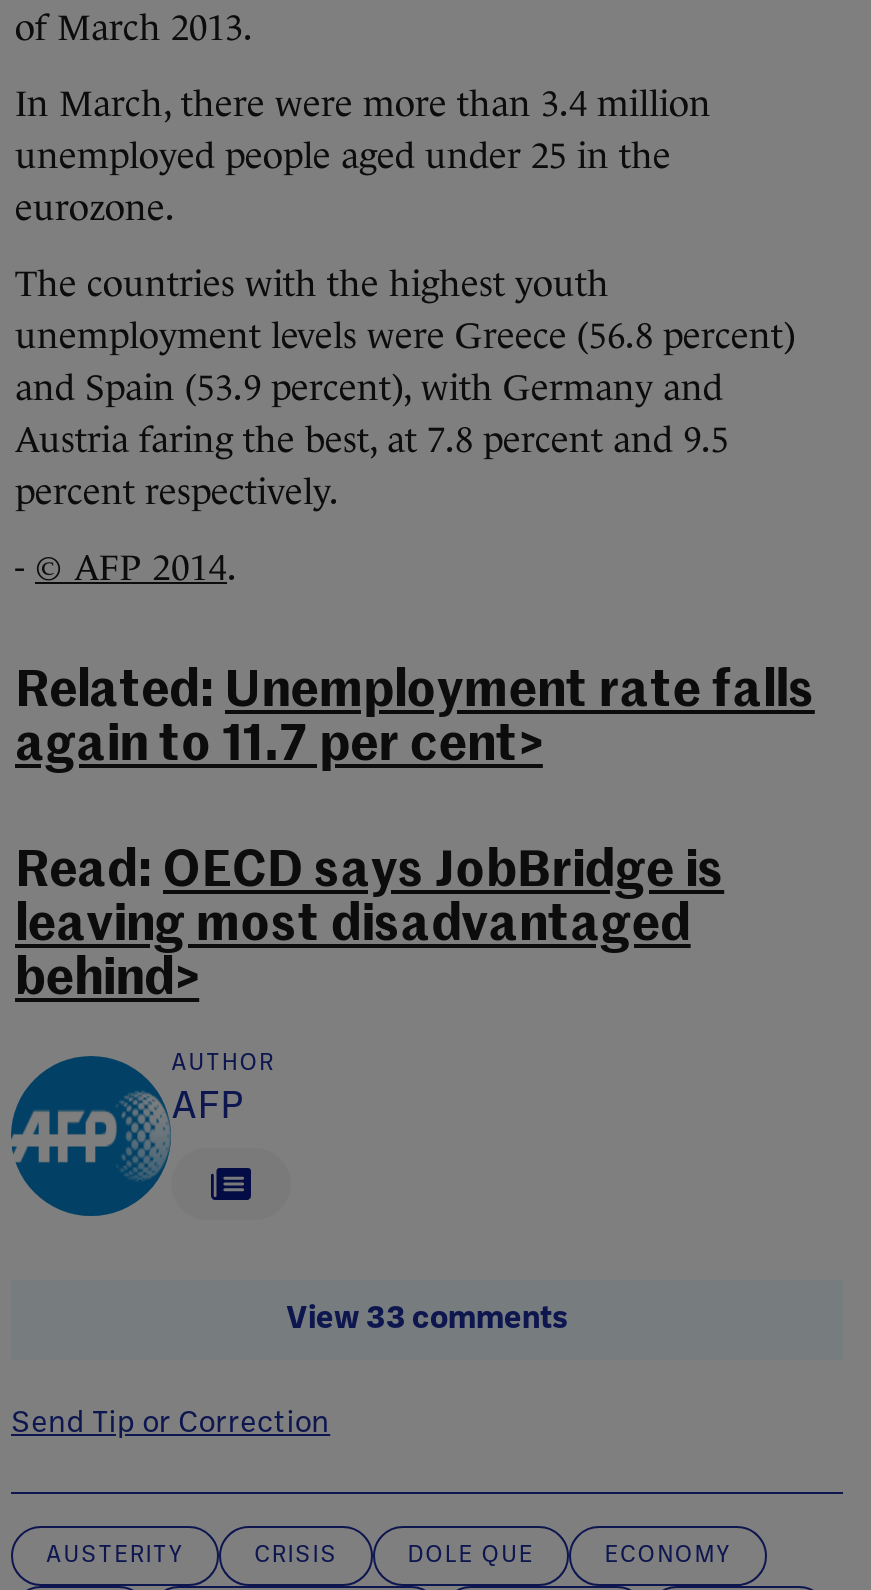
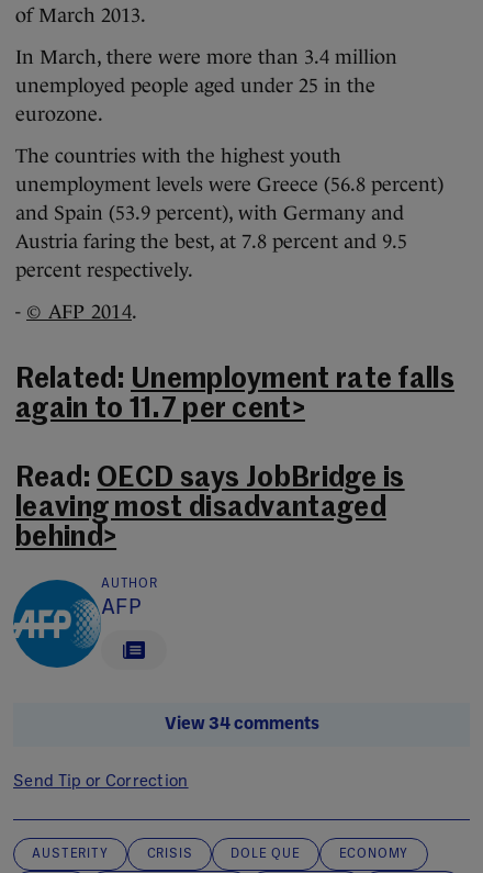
- View 33 comments
+ View 34 comments
